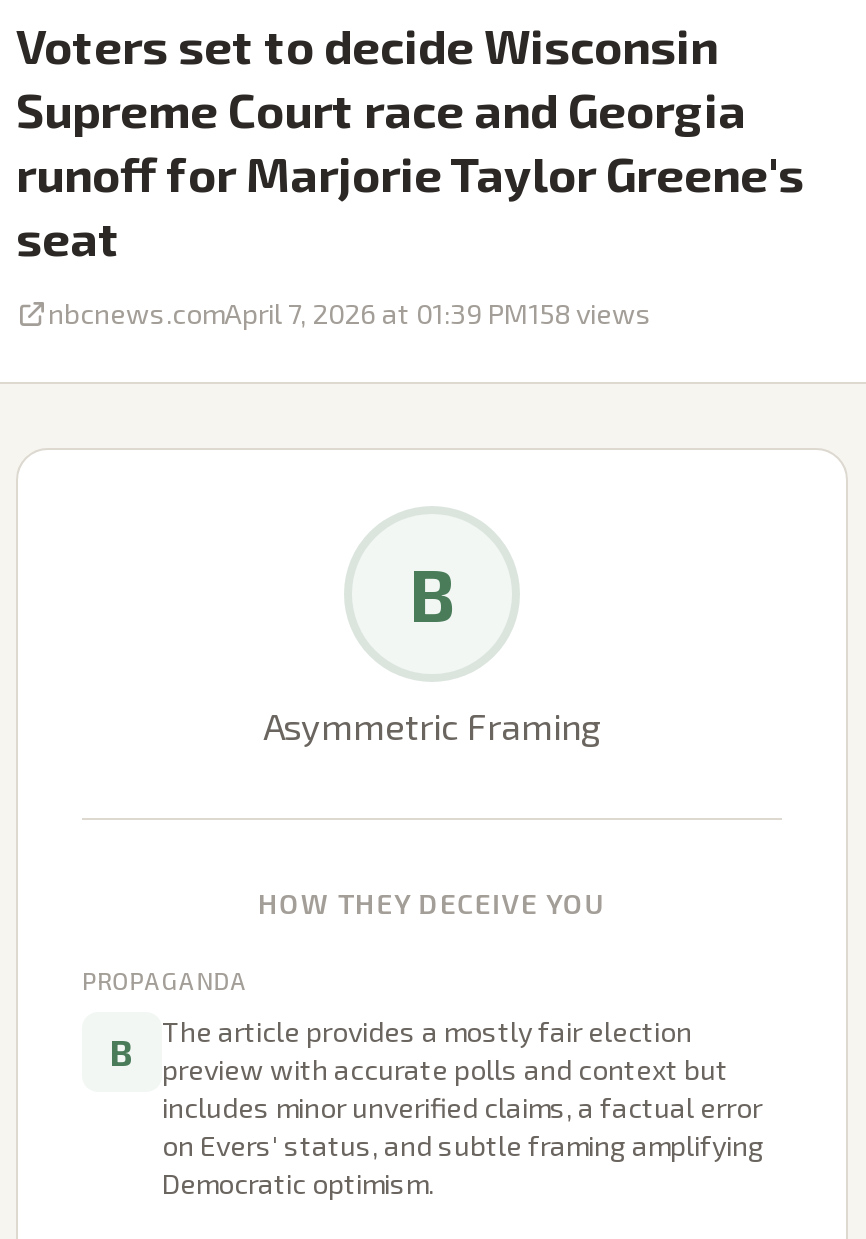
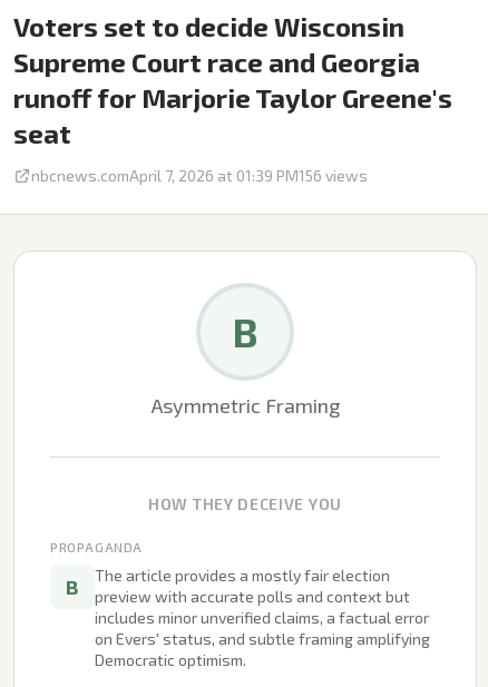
- nbcnews.comApril 7, 2026 at 01:39 PM158 views
+ nbcnews.comApril 7, 2026 at 01:39 PM156 views
